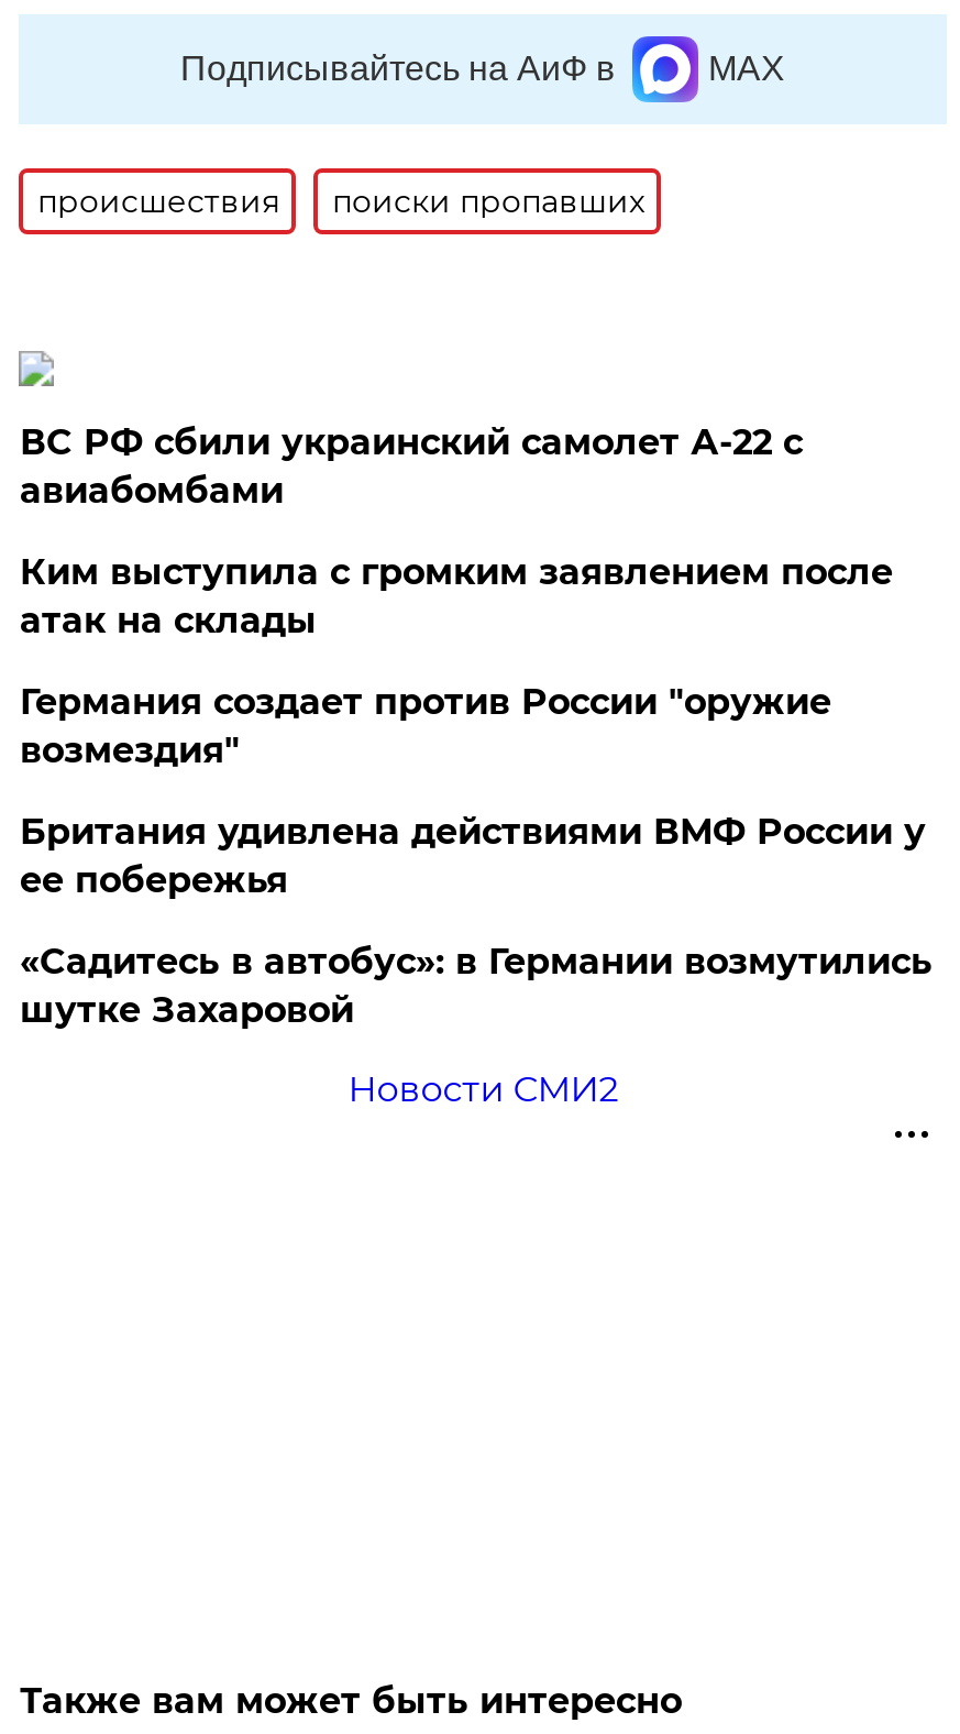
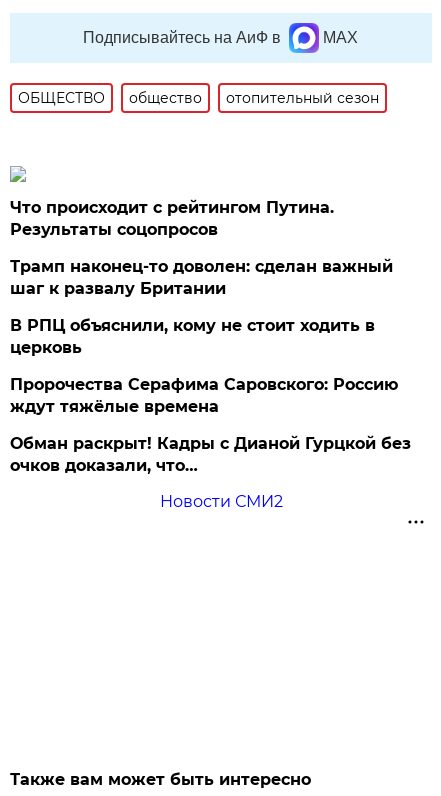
- происшествия
- поиски пропавших
+ ОБЩЕСТВО
+ общество
+ отопительный сезон

- ВС РФ сбили украинский самолет А-22 с
- авиабомбами
+ Что происходит с рейтингом Путина.
+ Результаты соцопросов

- Ким выступила с громким заявлением после
- атак на склады
+ Трамп наконец-то доволен: сделан важный
+ шаг к развалу Британии

- Германия создает против России "оружие
- возмездия"
+ В РПЦ объяснили, кому не стоит ходить в
+ церковь

- Британия удивлена действиями ВМФ России у
- ее побережья
+ Пророчества Серафима Саровского: Россию
+ ждут тяжёлые времена

- «Садитесь в автобус»: в Германии возмутились
- шутке Захаровой
+ Обман раскрыт! Кадры с Дианой Гурцкой без
+ очков доказали, что…
